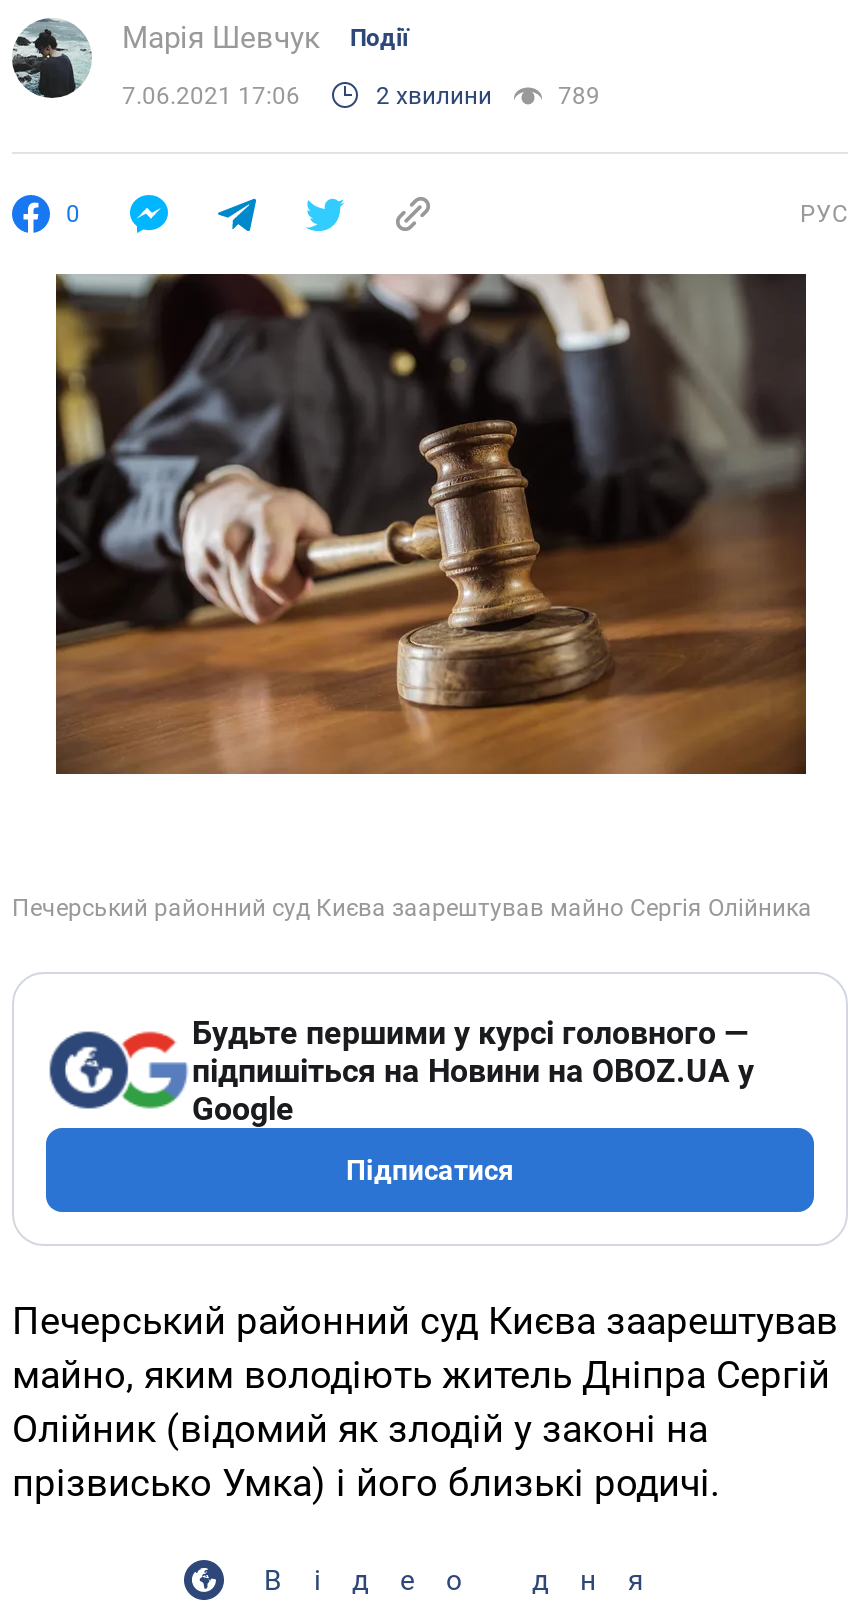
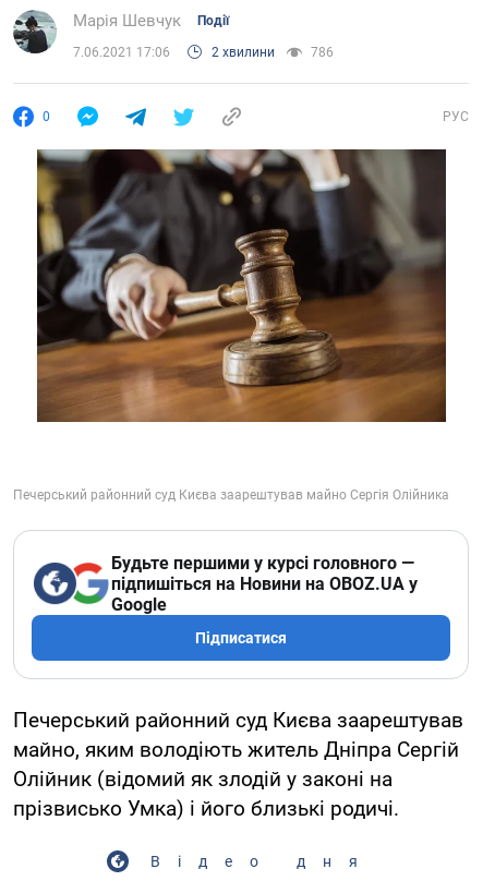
- 789
+ 786
